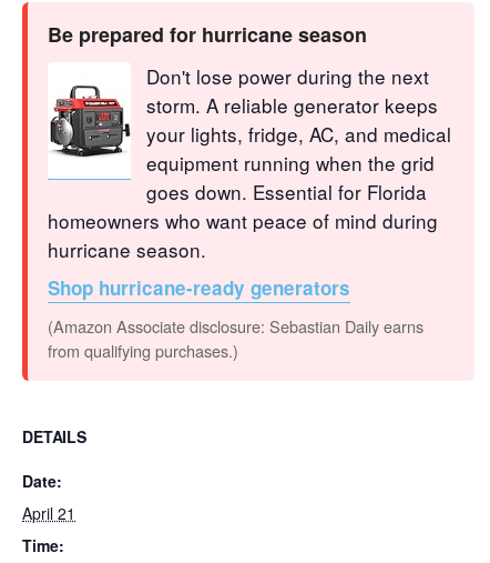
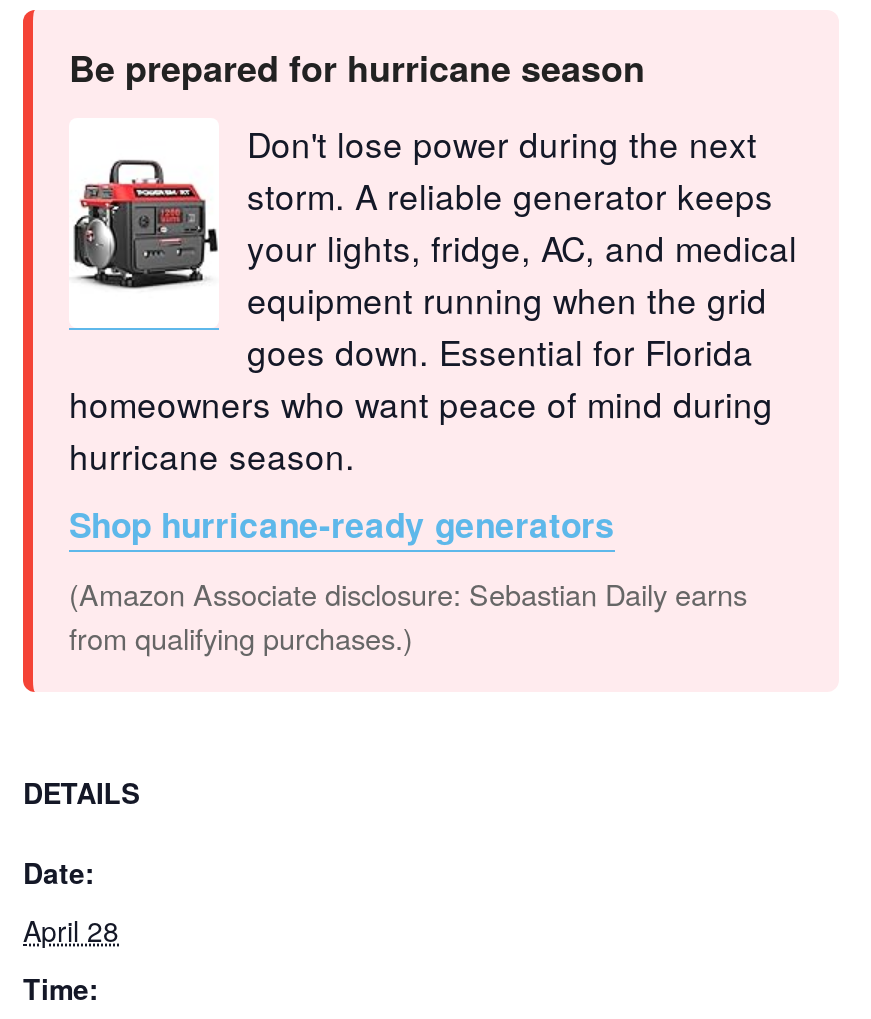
- April 21
+ April 28
